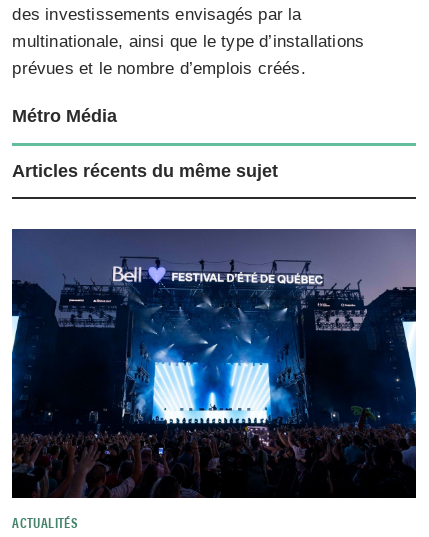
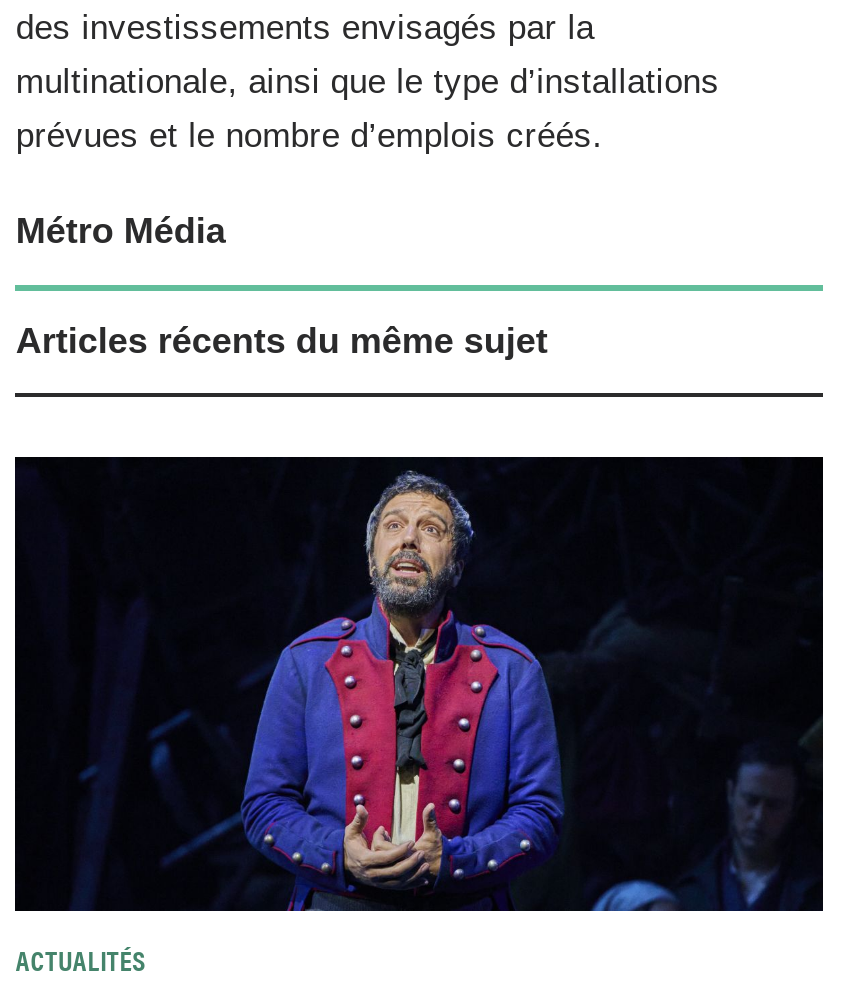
- [image]
+ [image]
